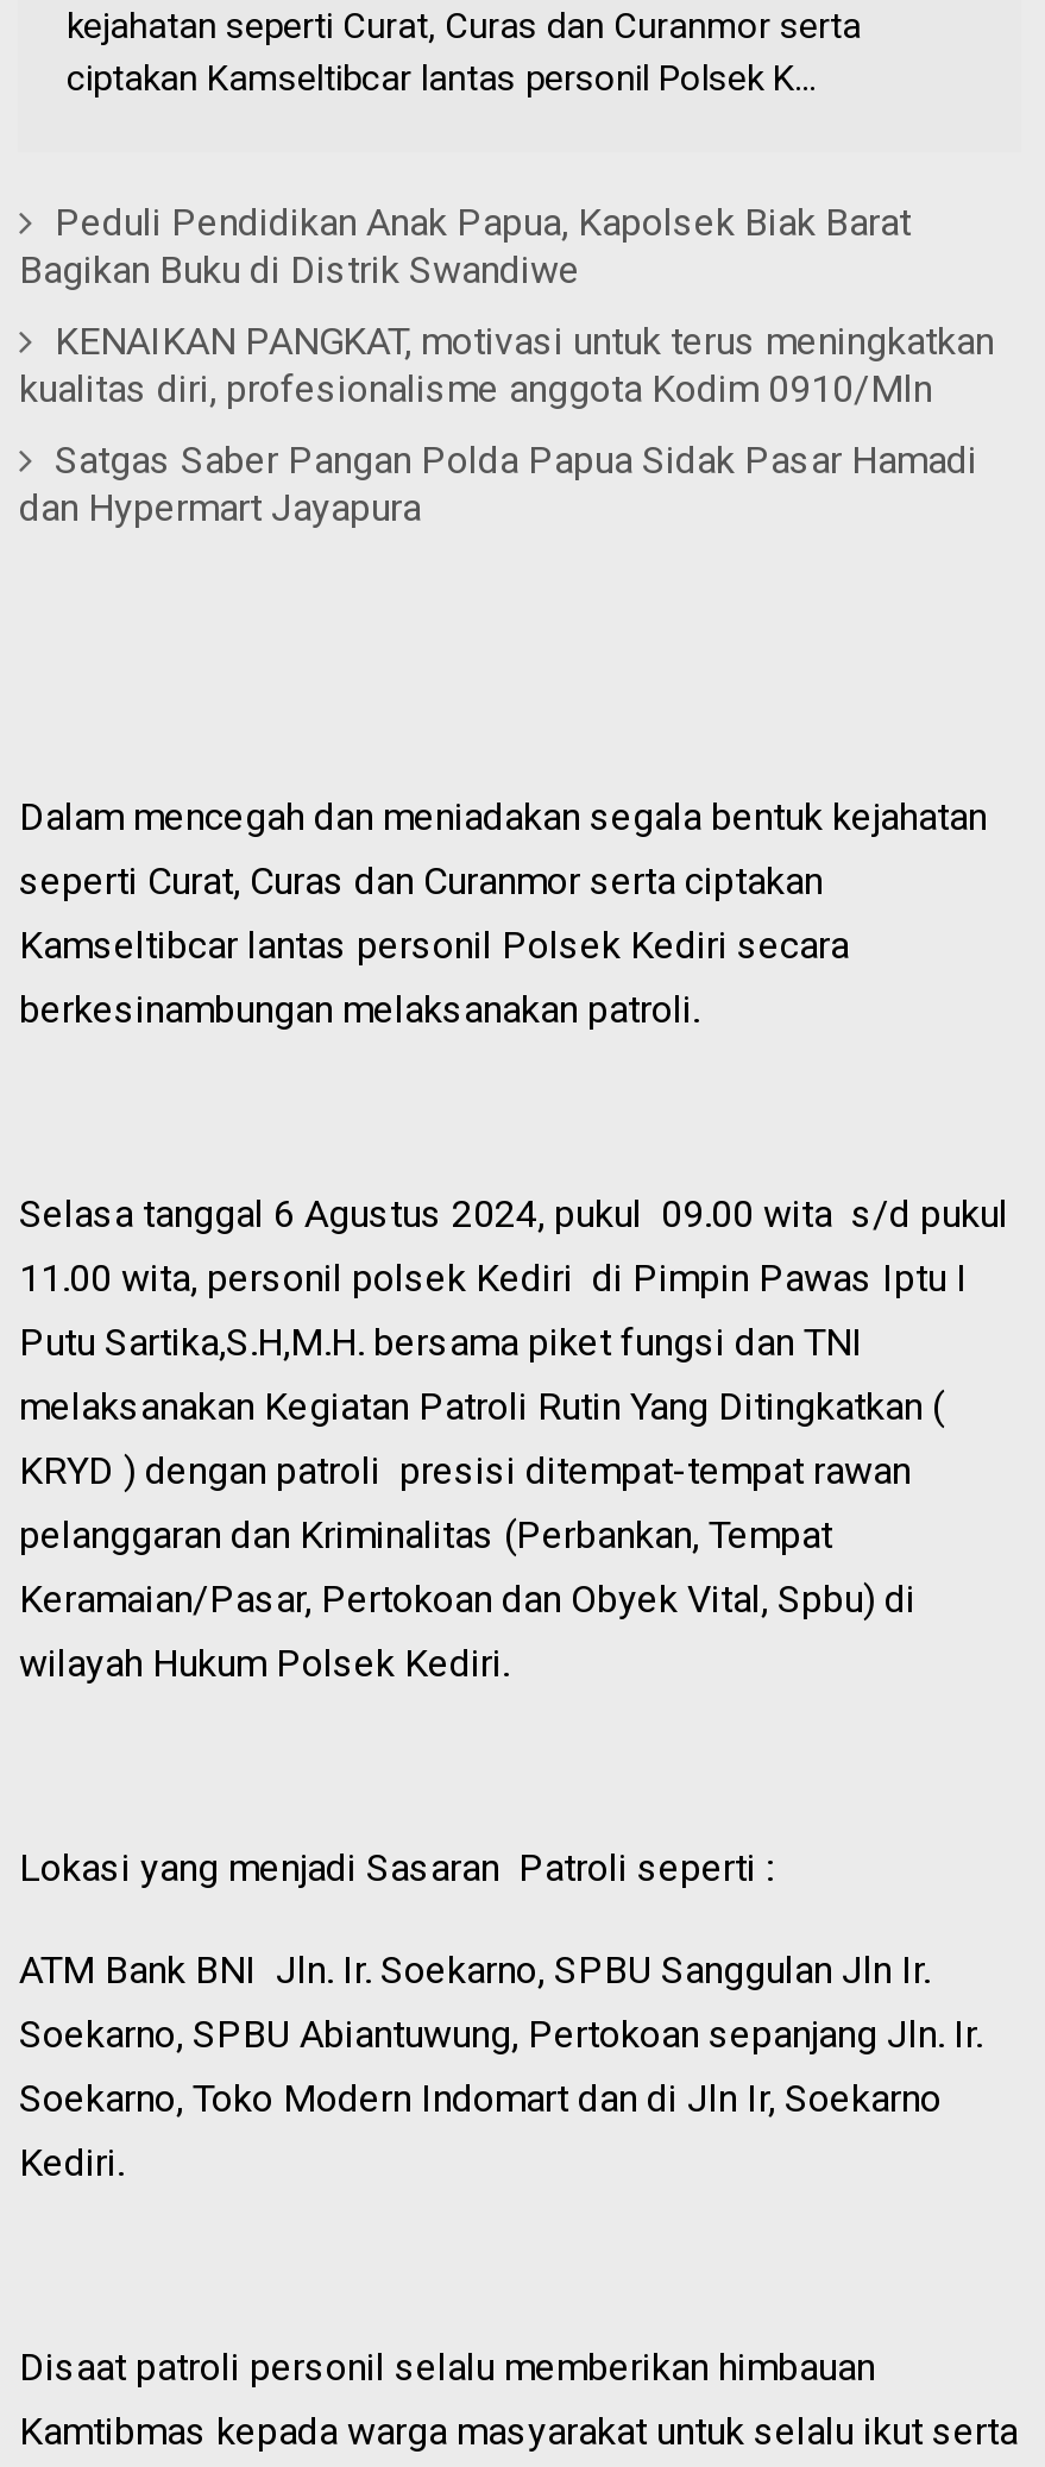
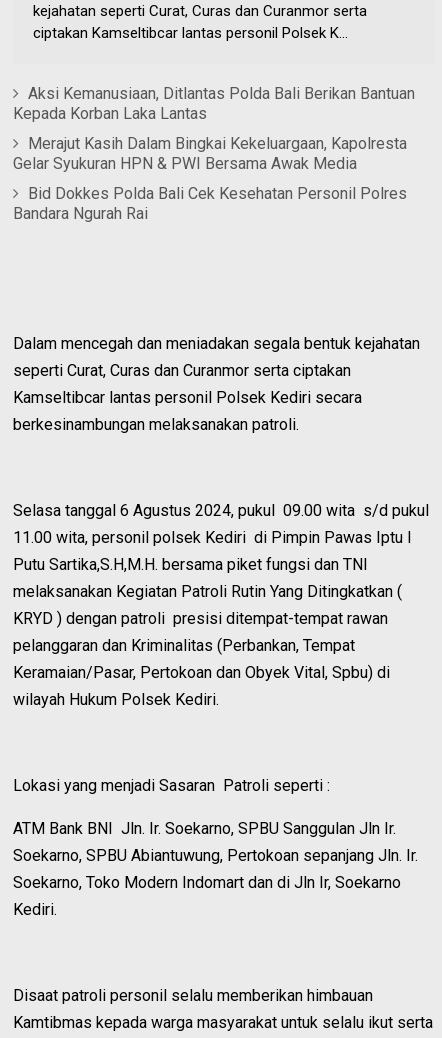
- Peduli Pendidikan Anak Papua, Kapolsek Biak Barat
- Bagikan Buku di Distrik Swandiwe
+ Aksi Kemanusiaan, Ditlantas Polda Bali Berikan Bantuan
+ Kepada Korban Laka Lantas

- KENAIKAN PANGKAT, motivasi untuk terus meningkatkan
- kualitas diri, profesionalisme anggota Kodim 0910/Mln
+ Merajut Kasih Dalam Bingkai Kekeluargaan, Kapolresta
+ Gelar Syukuran HPN & PWI Bersama Awak Media

- Satgas Saber Pangan Polda Papua Sidak Pasar Hamadi
- dan Hypermart Jayapura
+ Bid Dokkes Polda Bali Cek Kesehatan Personil Polres
+ Bandara Ngurah Rai
